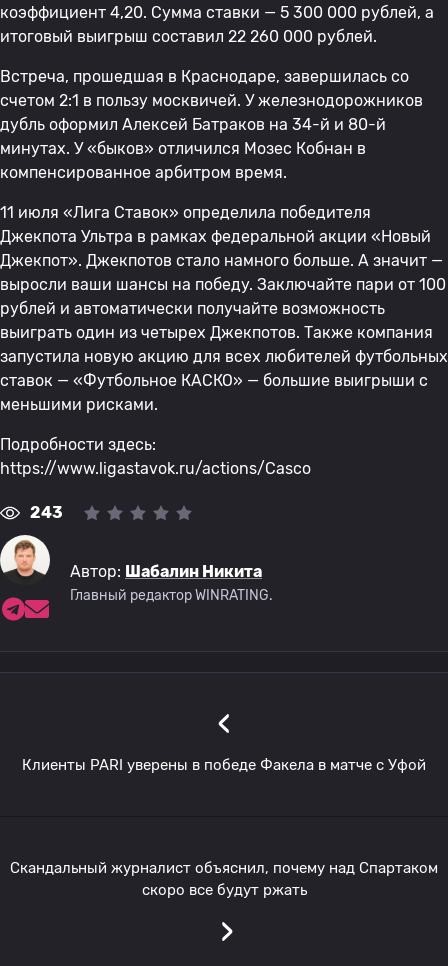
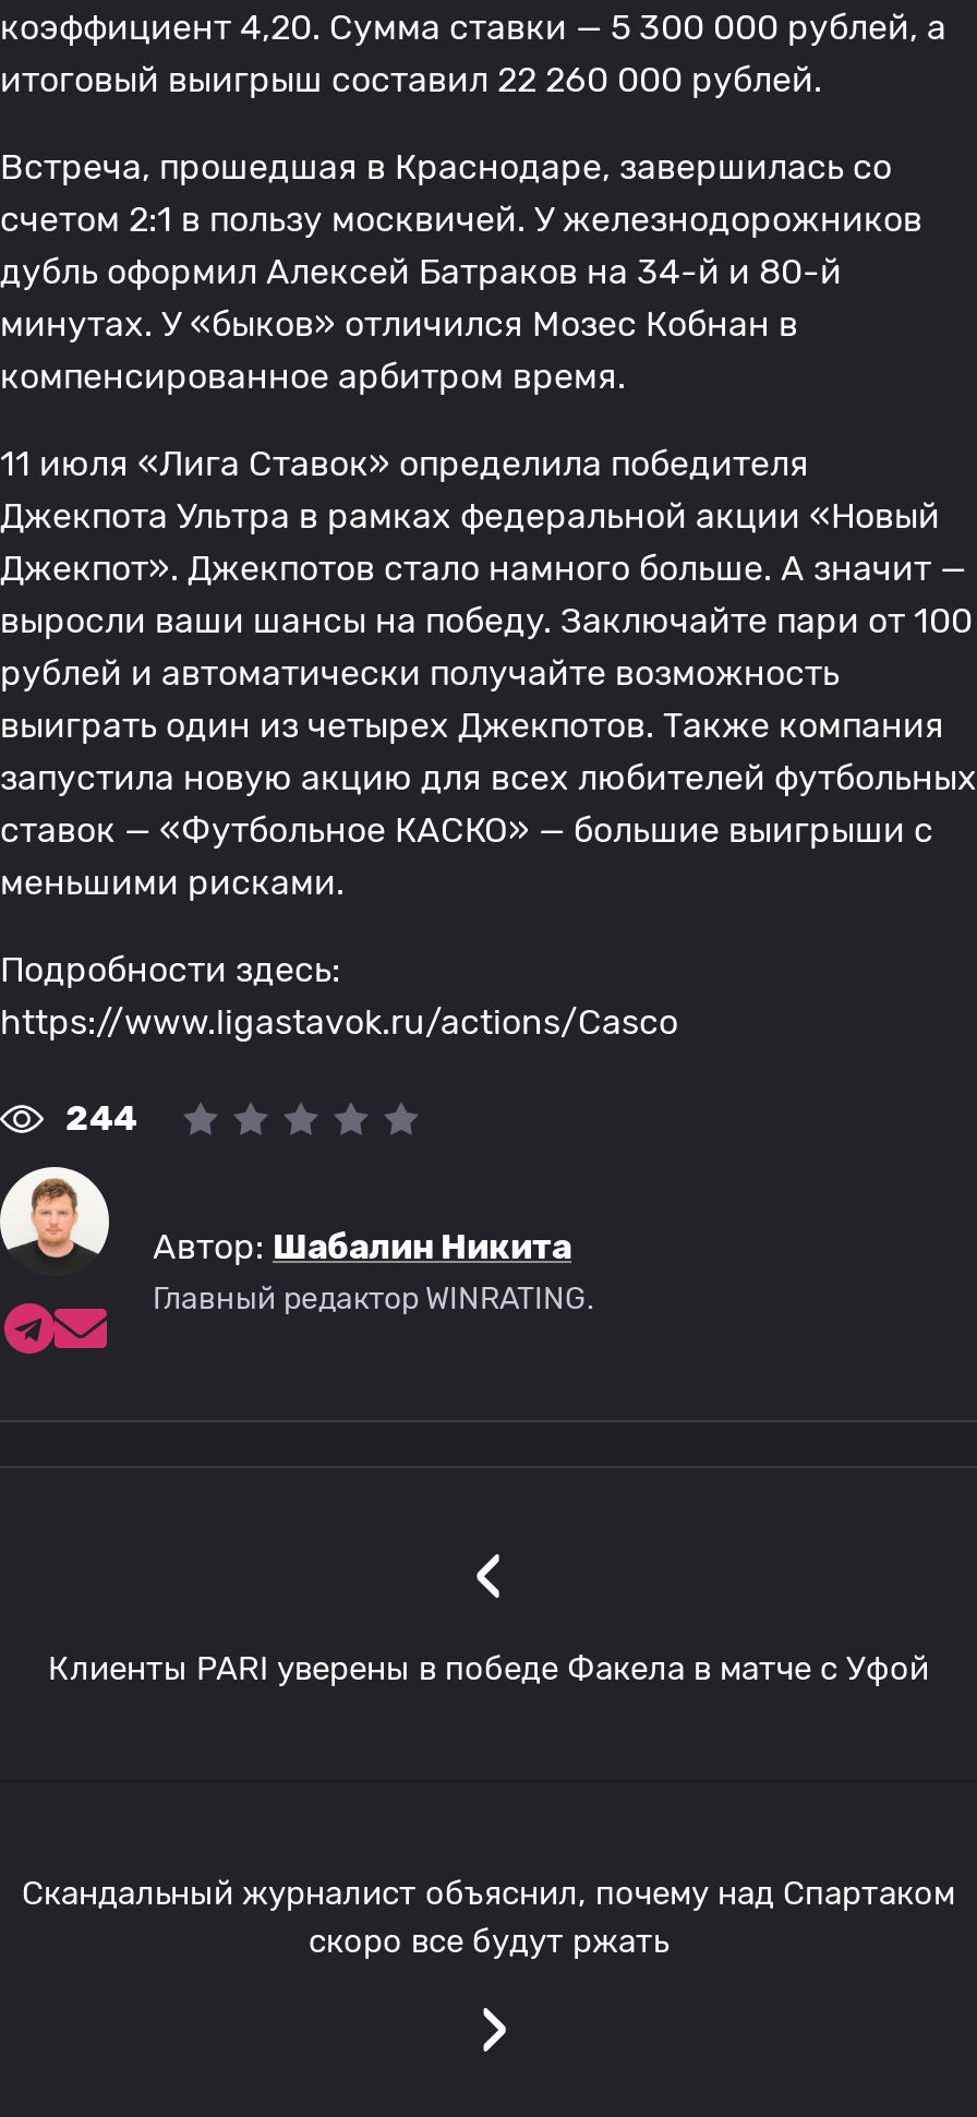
- 243
+ 244
